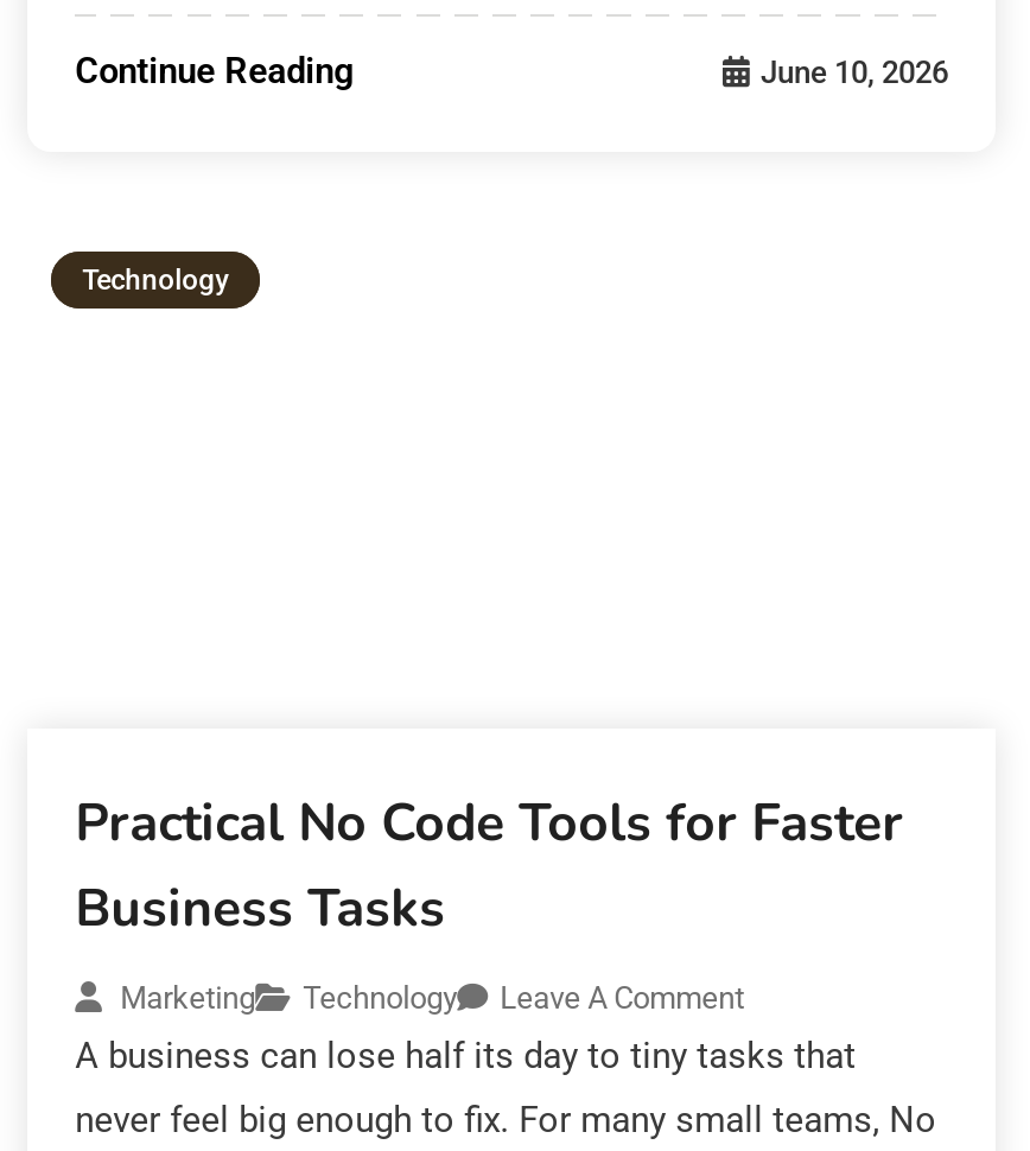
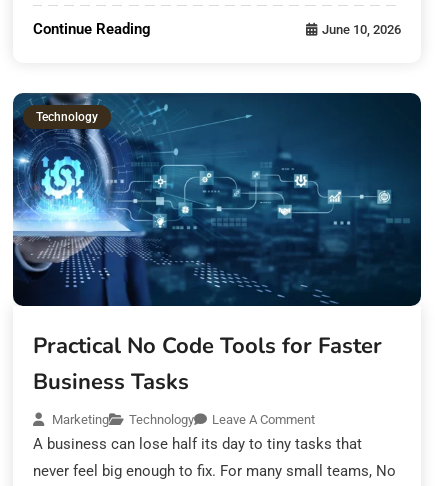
+ [image]
